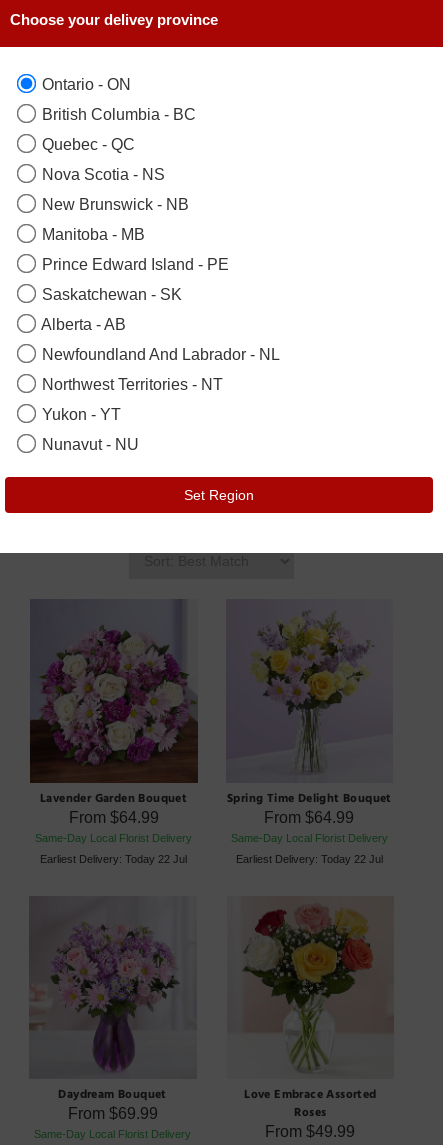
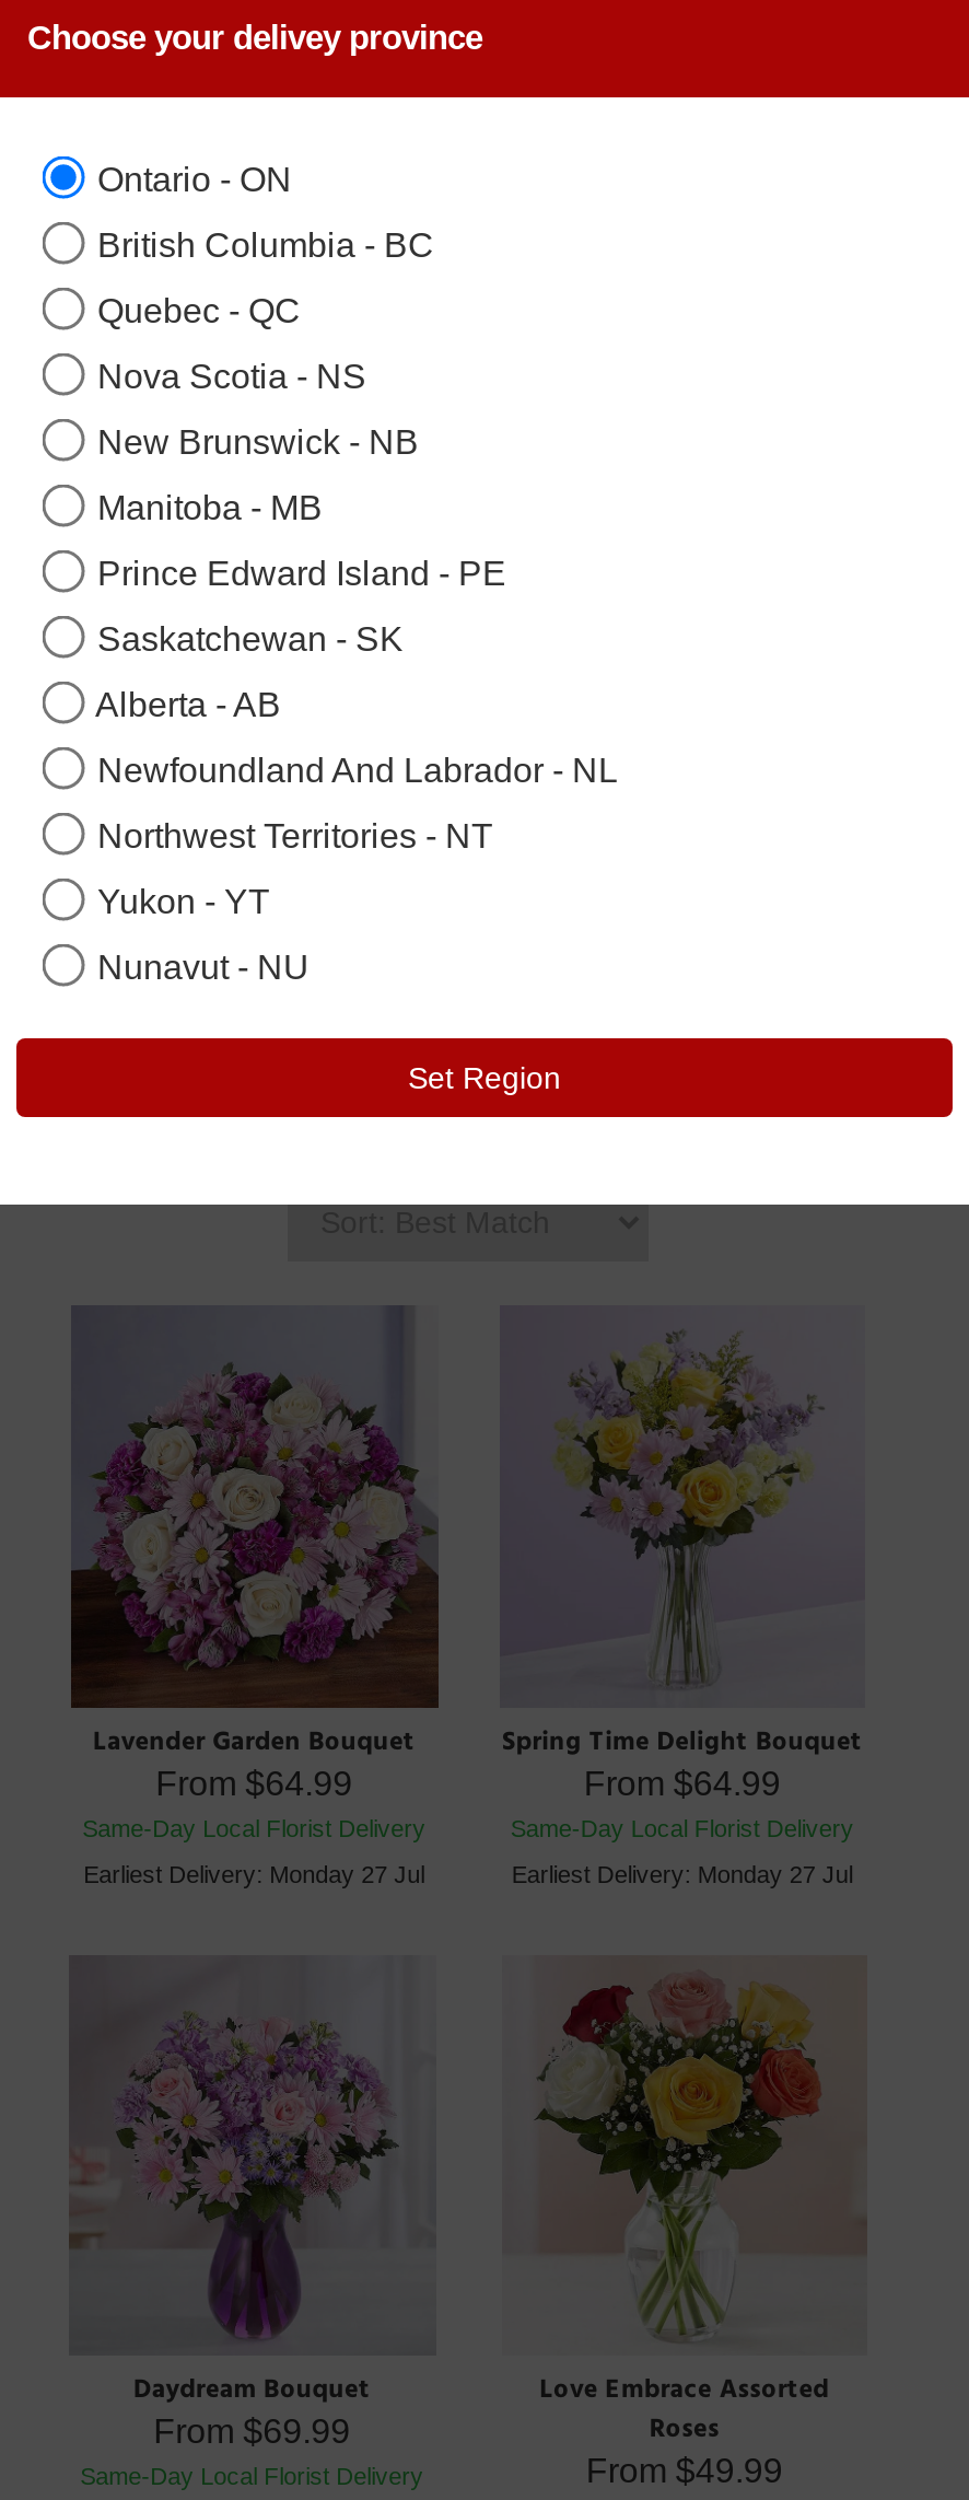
- Earliest Delivery: Today 22 Jul
+ Earliest Delivery: Monday 27 Jul

- Earliest Delivery: Today 22 Jul
+ Earliest Delivery: Monday 27 Jul
